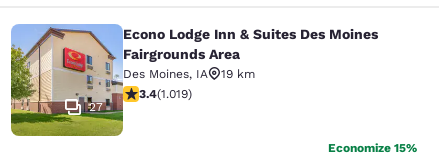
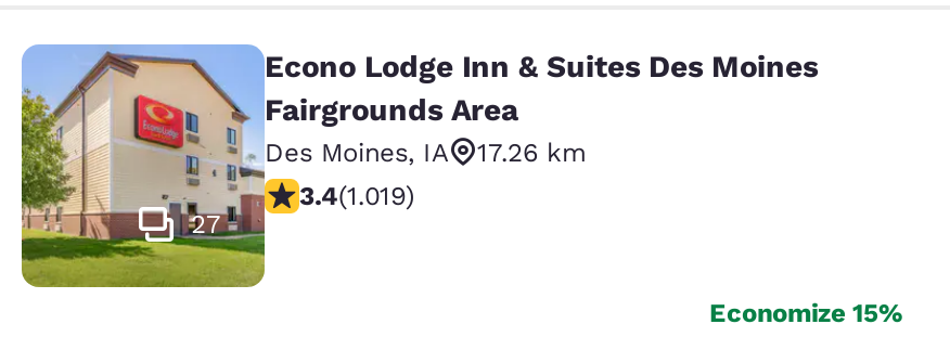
- Des Moines, IA 19 km
+ Des Moines, IA 17.26 km
